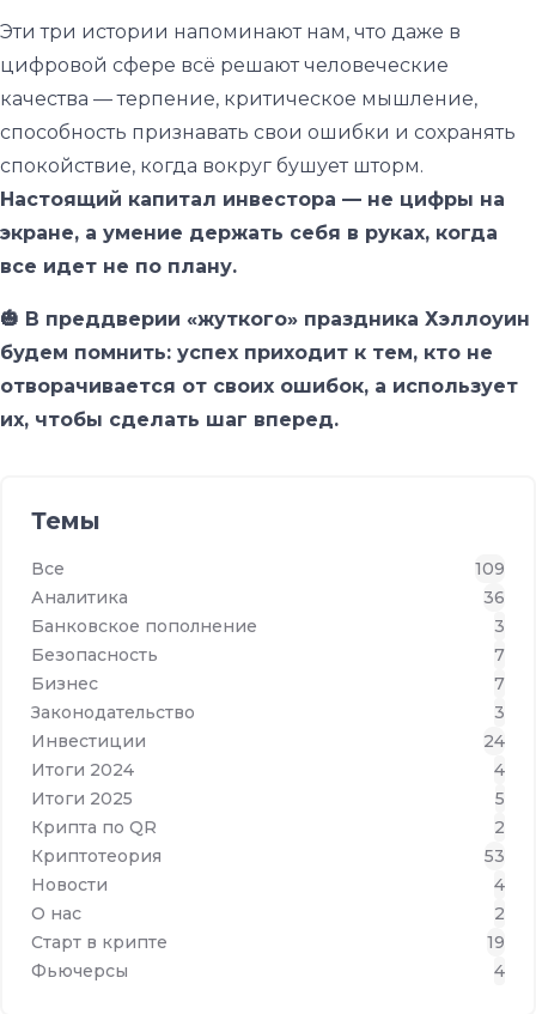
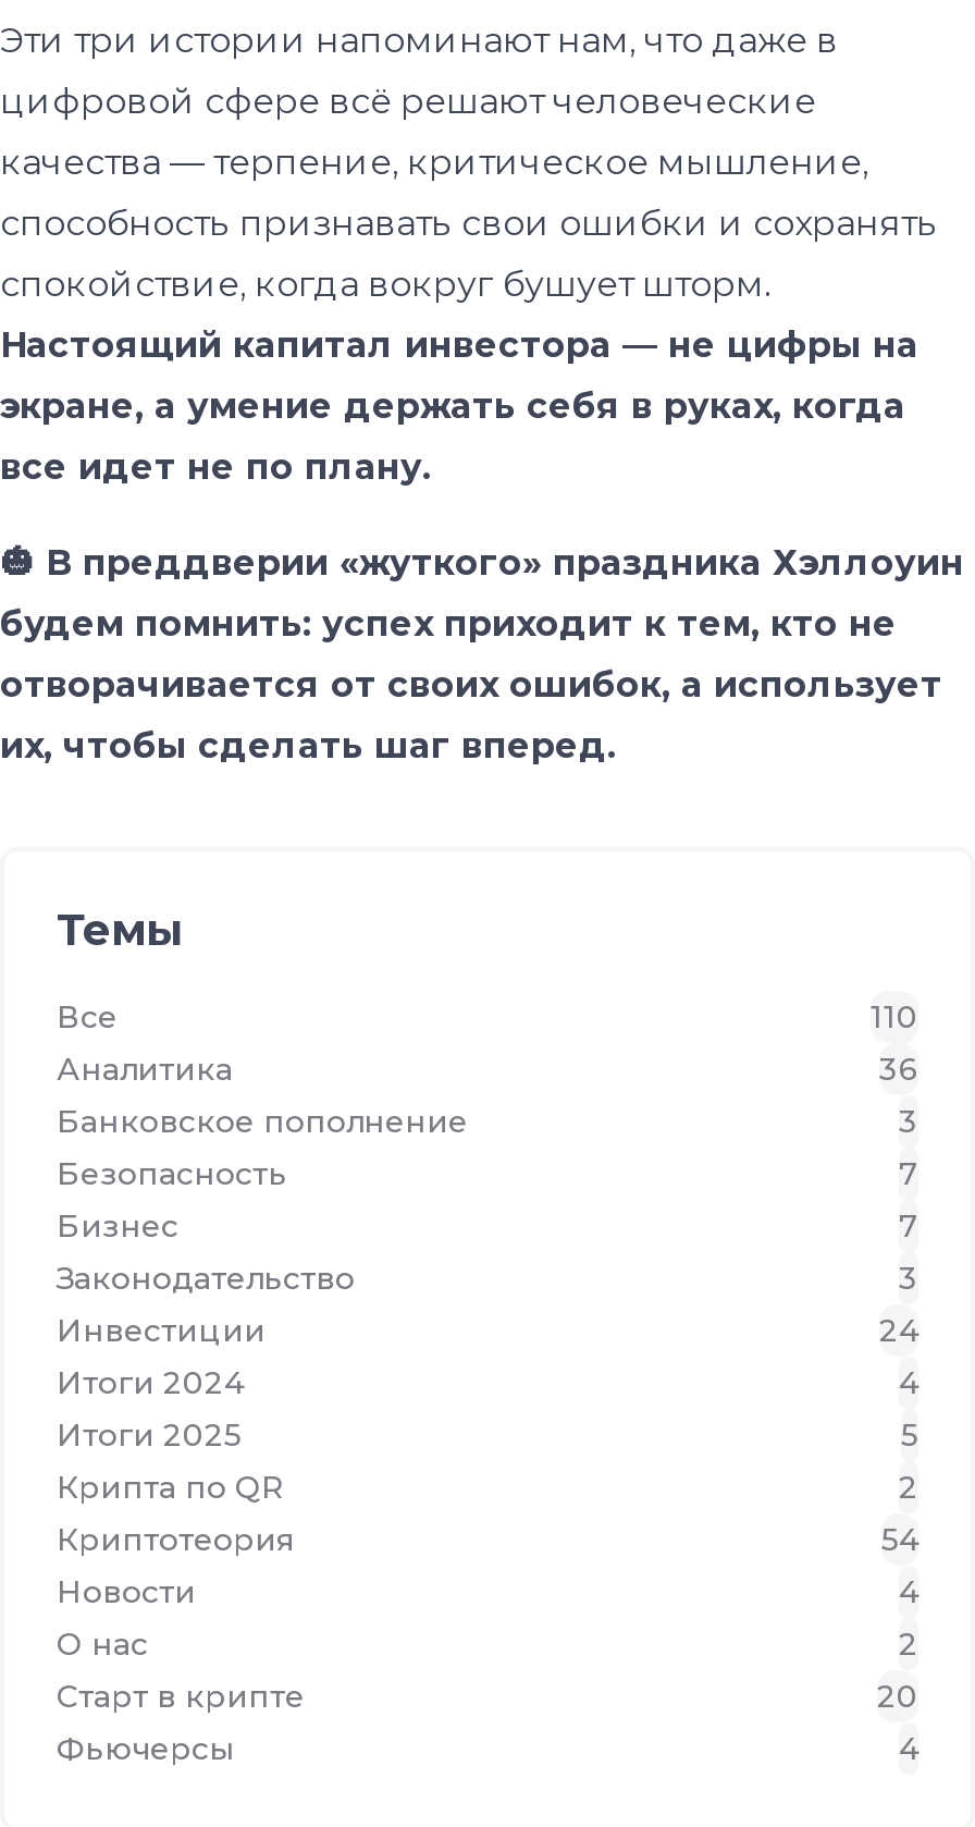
- 109
+ 110

- 53
+ 54

- 19
+ 20
